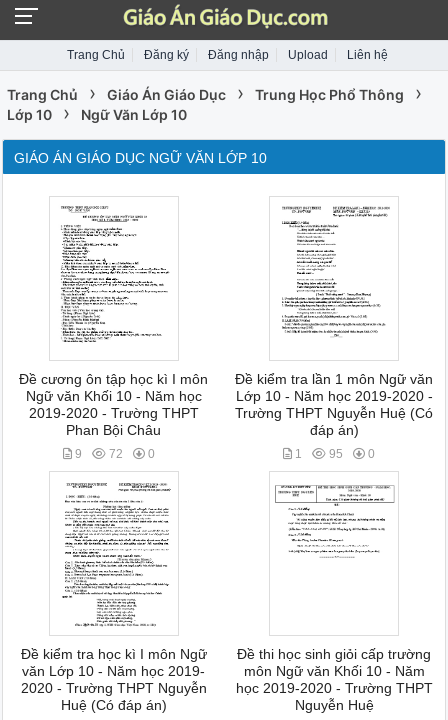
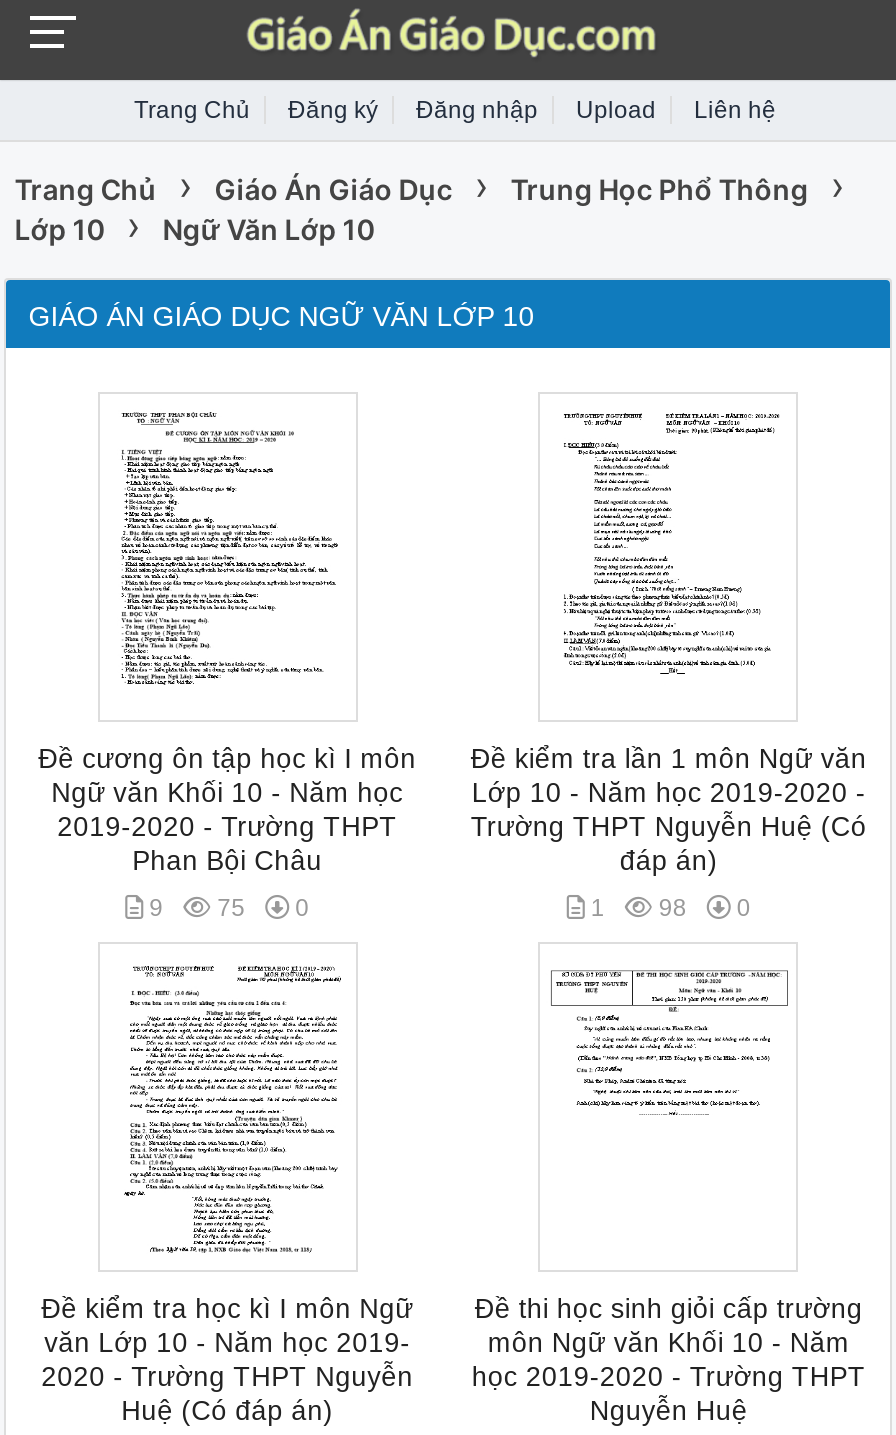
- 9 72 0
+ 9 75 0

- 1 95 0
+ 1 98 0
